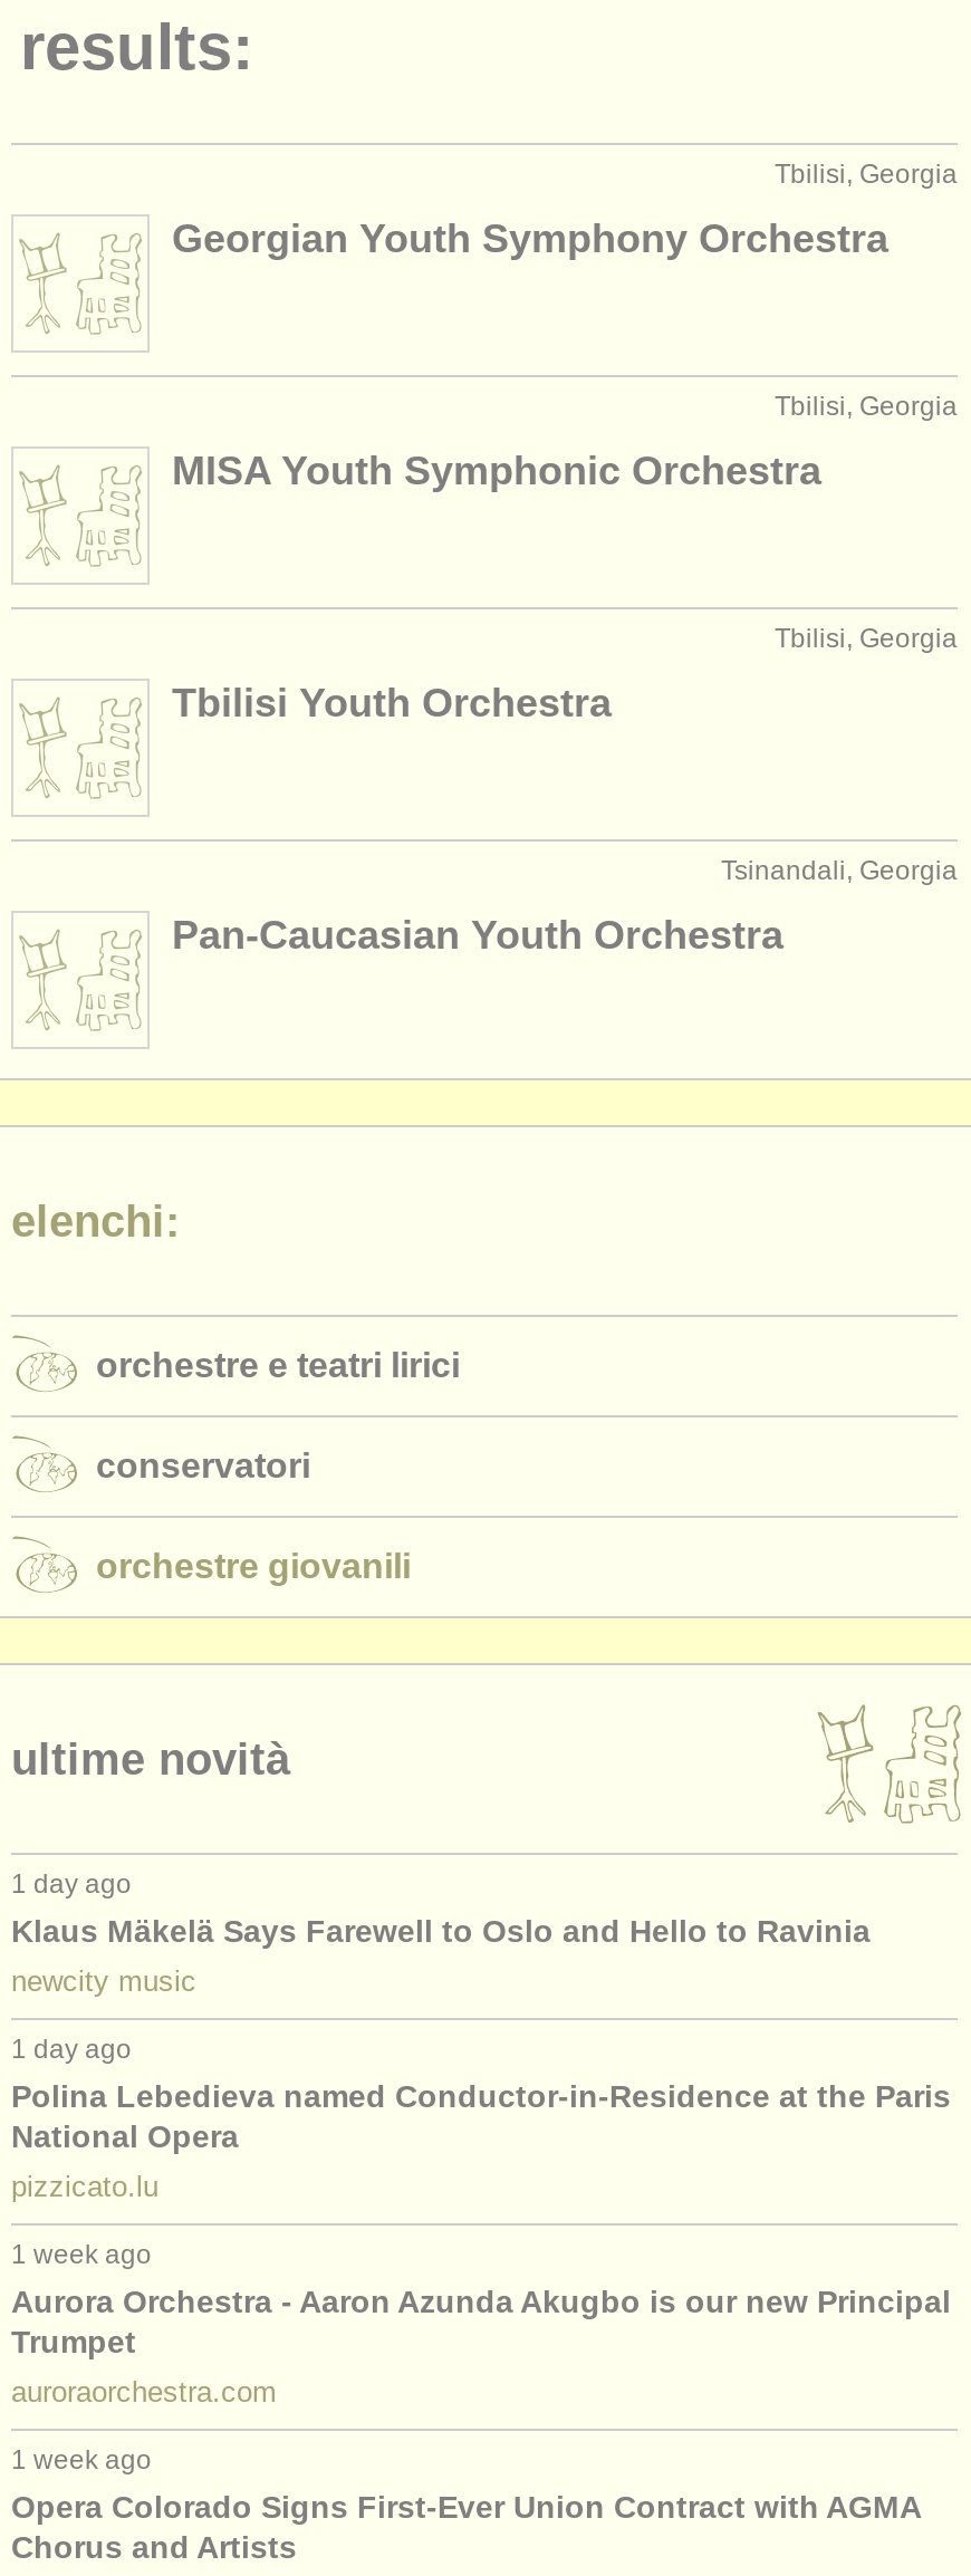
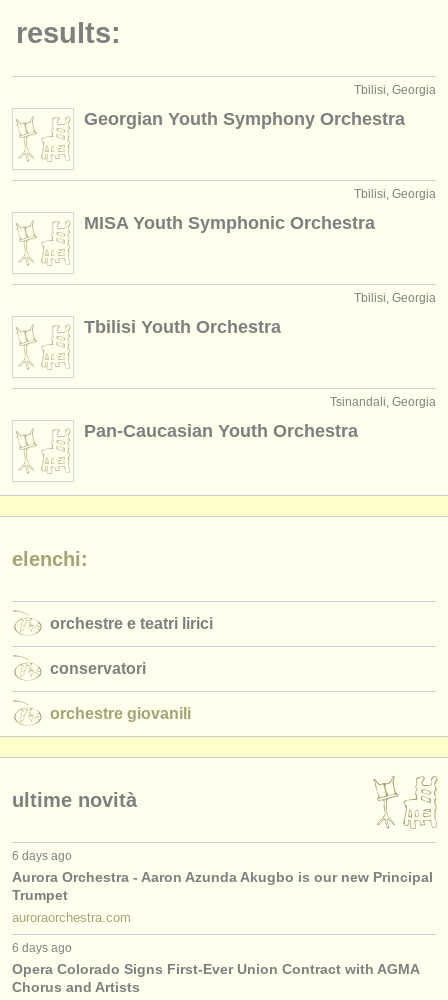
- 1 day ago
- Klaus Mäkelä Says Farewell to Oslo and Hello to Ravinia
- newcity music
- 1 day ago
- Polina Lebedieva named Conductor-in-Residence at the Paris
- National Opera
- pizzicato.lu
- 1 week ago
+ 6 days ago

- 1 week ago
+ 6 days ago
